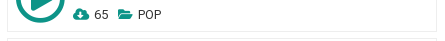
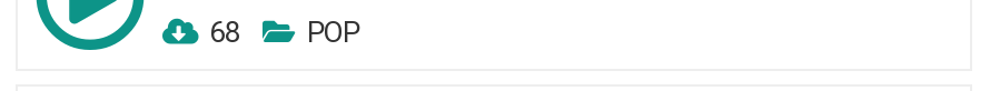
- 65 POP
+ 68 POP
